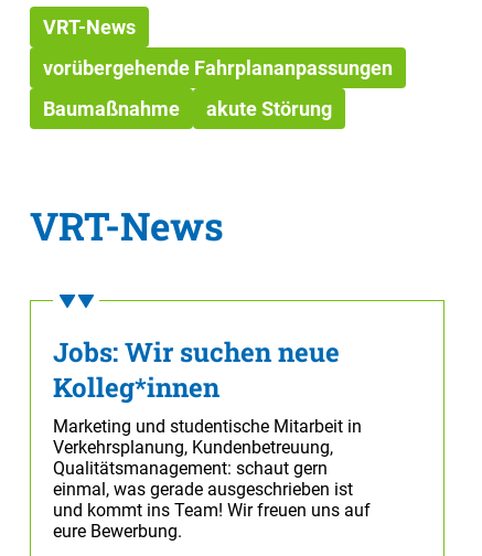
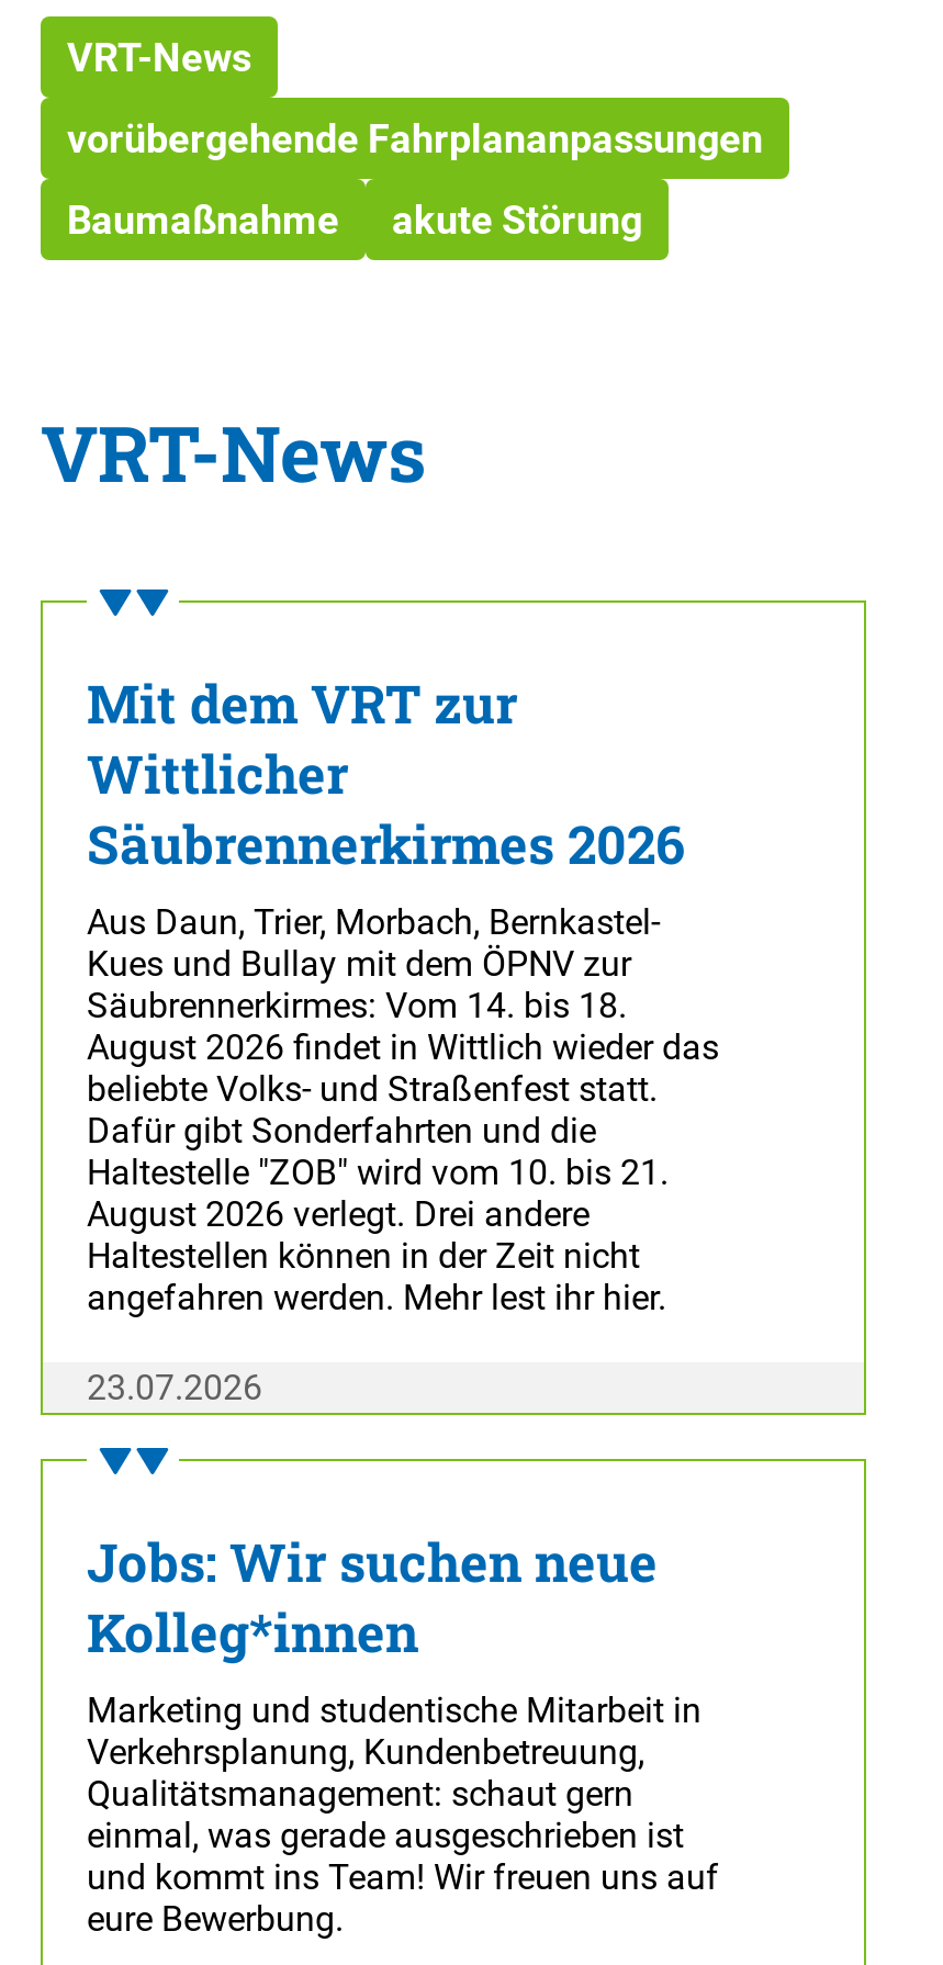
+ Mit dem VRT zur
+ Wittlicher
+ Säubrennerkirmes 2026
+ Aus Daun, Trier, Morbach, Bernkastel-
+ Kues und Bullay mit dem ÖPNV zur
+ Säubrennerkirmes: Vom 14. bis 18.
+ August 2026 findet in Wittlich wieder das
+ beliebte Volks- und Straßenfest statt.
+ Dafür gibt Sonderfahrten und die
+ Haltestelle "ZOB" wird vom 10. bis 21.
+ August 2026 verlegt. Drei andere
+ Haltestellen können in der Zeit nicht
+ angefahren werden. Mehr lest ihr hier.
+ 23.07.2026
